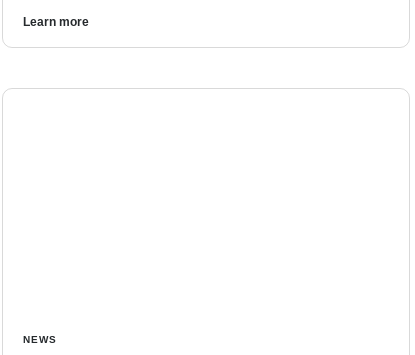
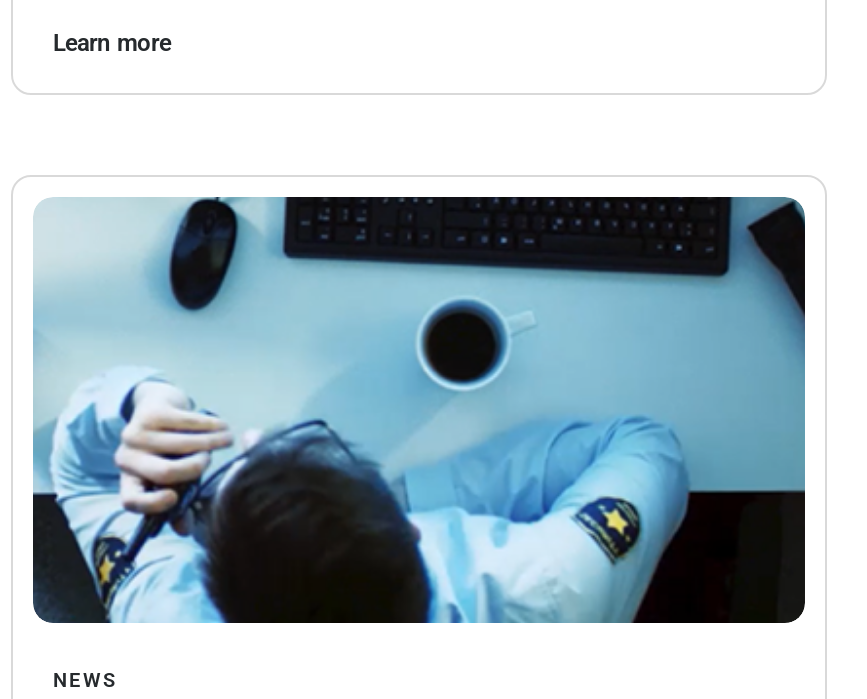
+ [image]
